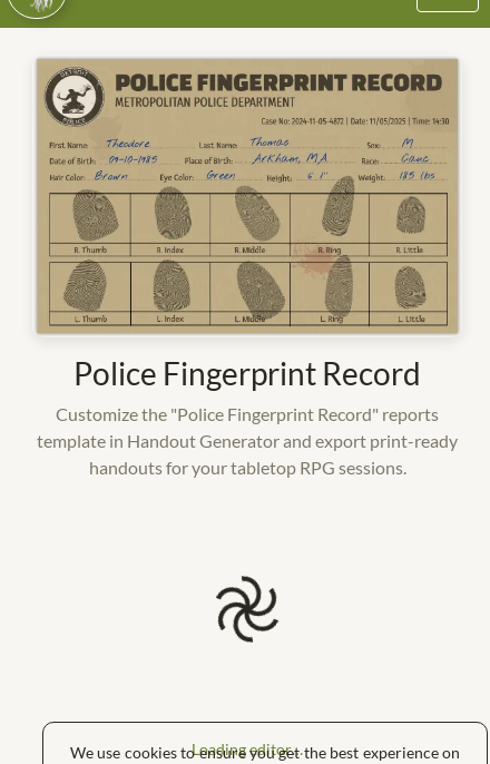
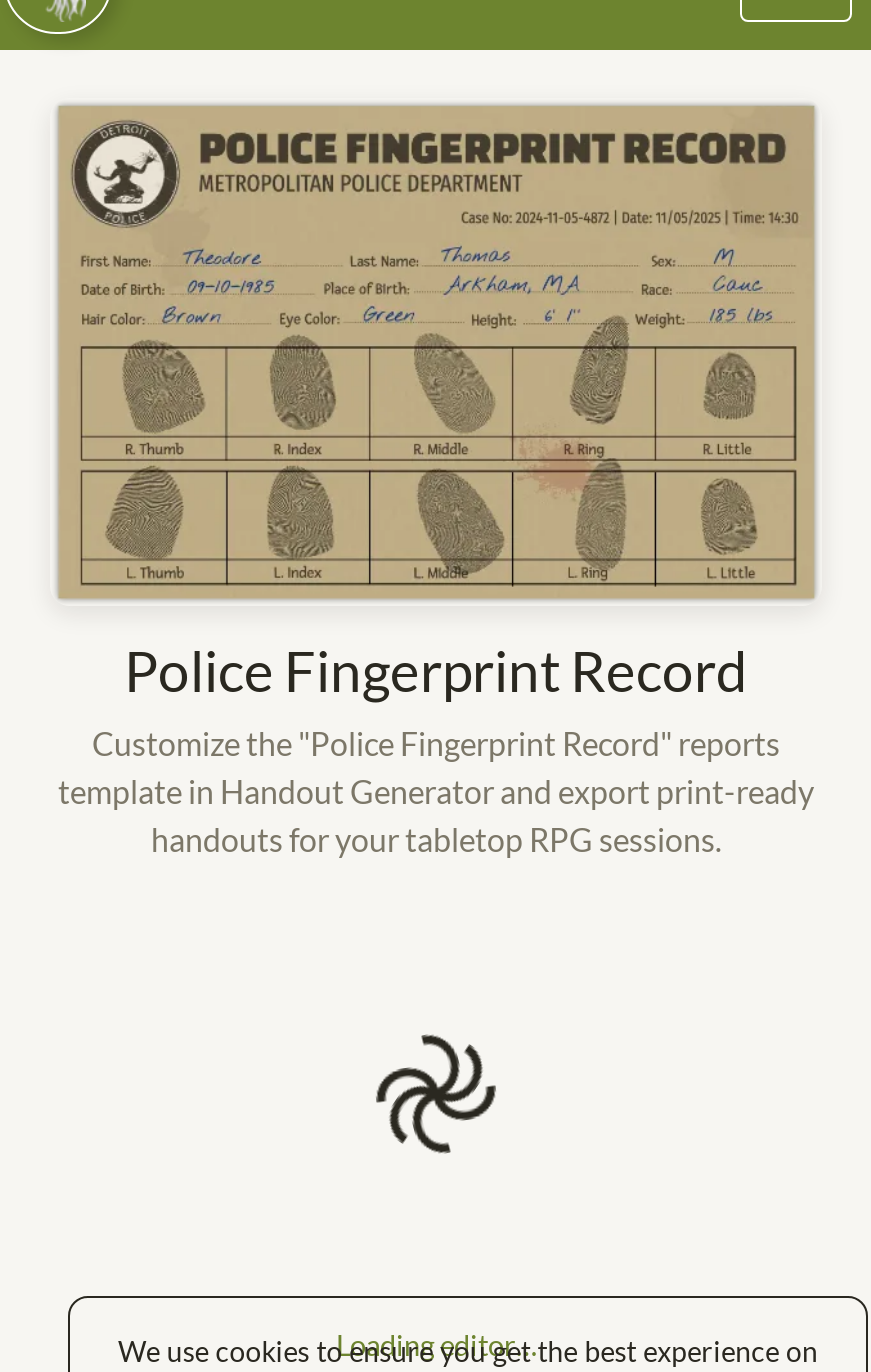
- [image]
+ [image]
